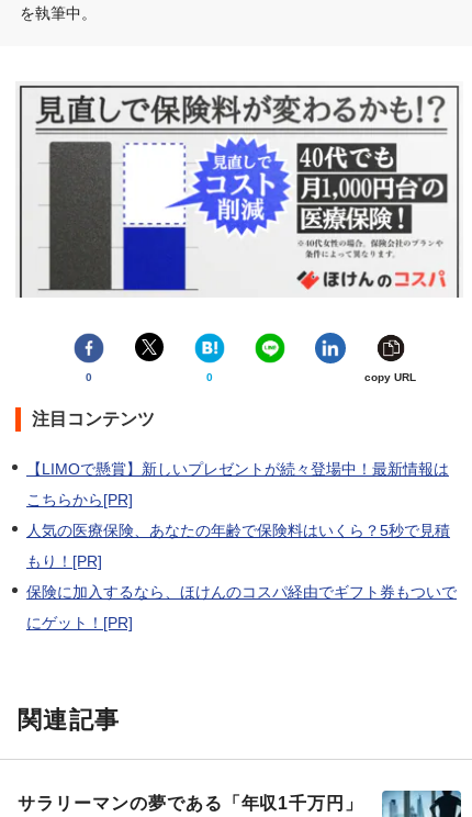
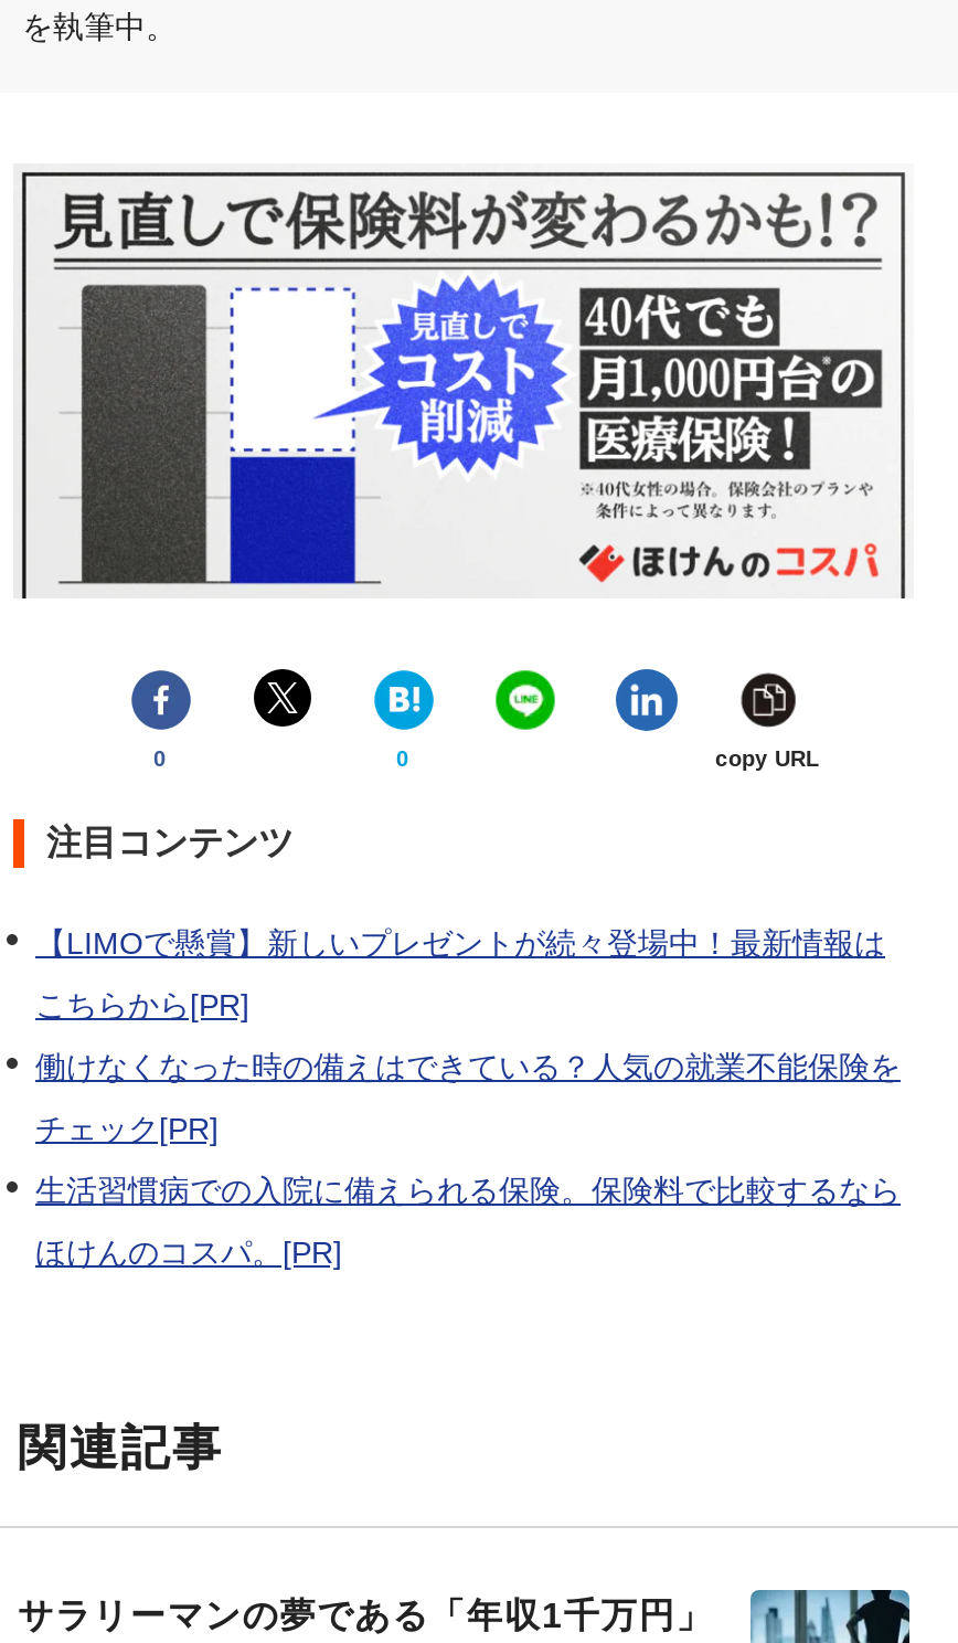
- 人気の医療保険、あなたの年齢で保険料はいくら？5秒で見積
+ 働けなくなった時の備えはできている？人気の就業不能保険を

- もり！[PR]
+ チェック[PR]

- 保険に加入するなら、ほけんのコスパ経由でギフト券もついで
+ 生活習慣病での入院に備えられる保険。保険料で比較するなら

- にゲット！[PR]
+ ほけんのコスパ。[PR]
